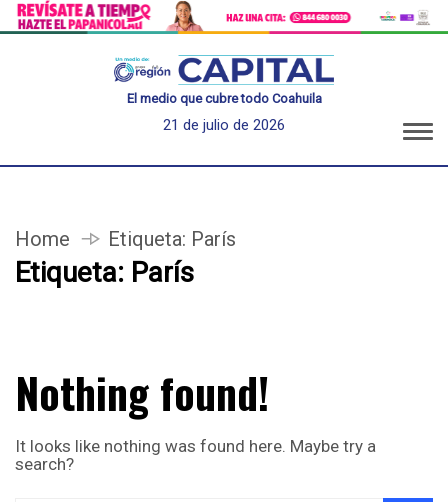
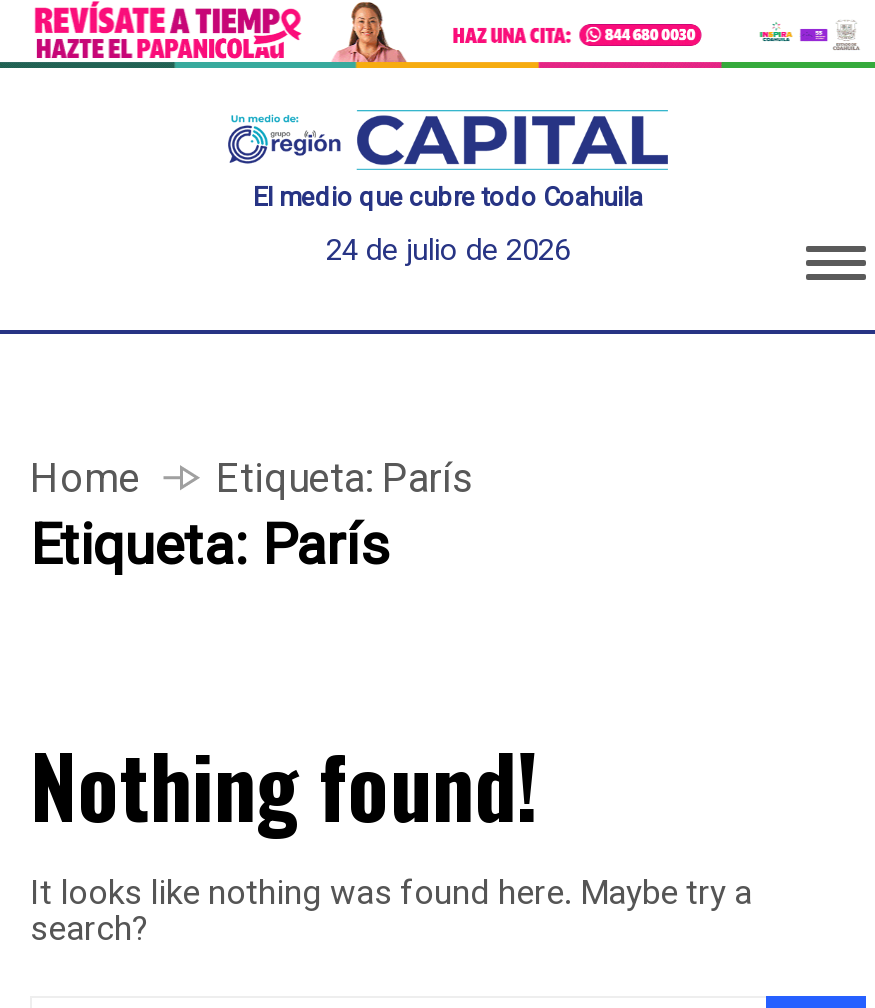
- 21 de julio de 2026
+ 24 de julio de 2026
